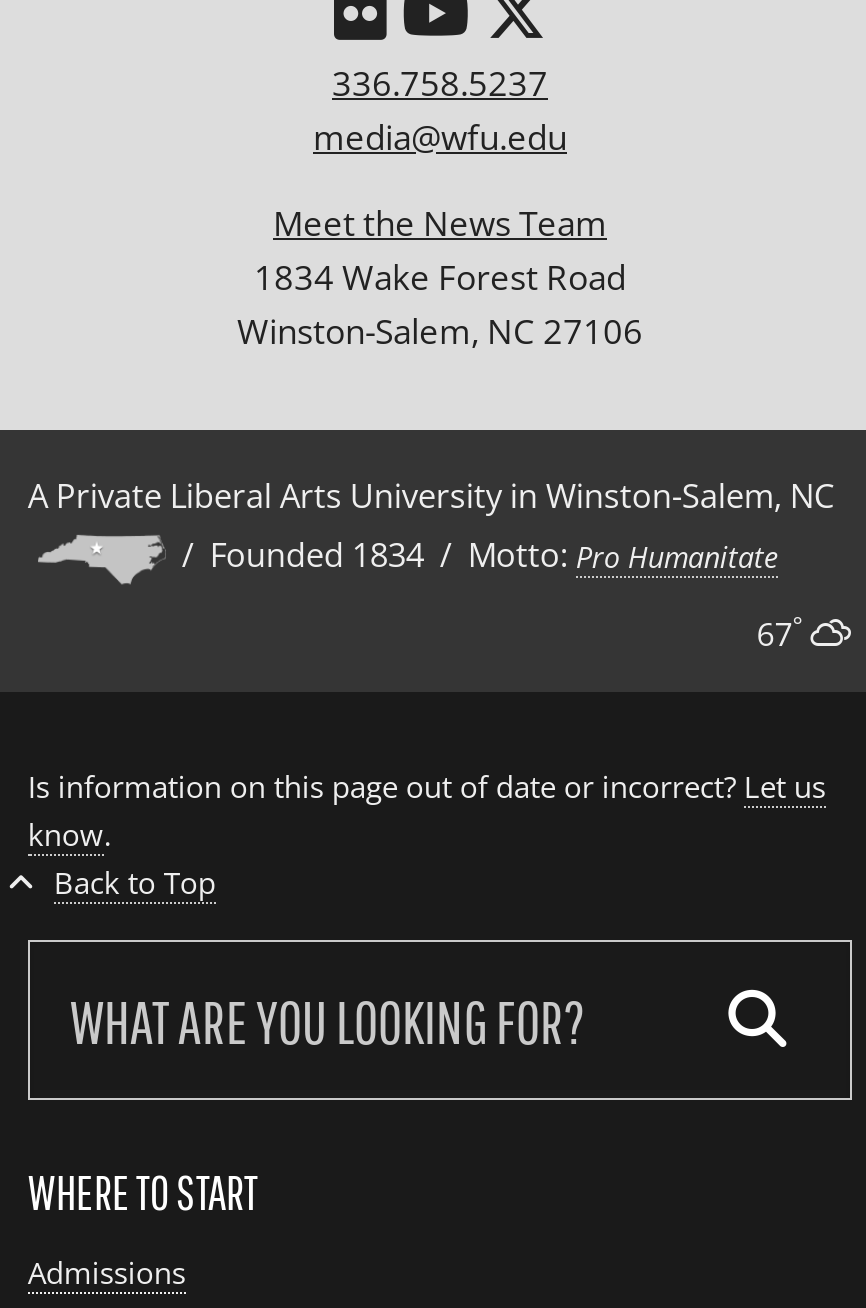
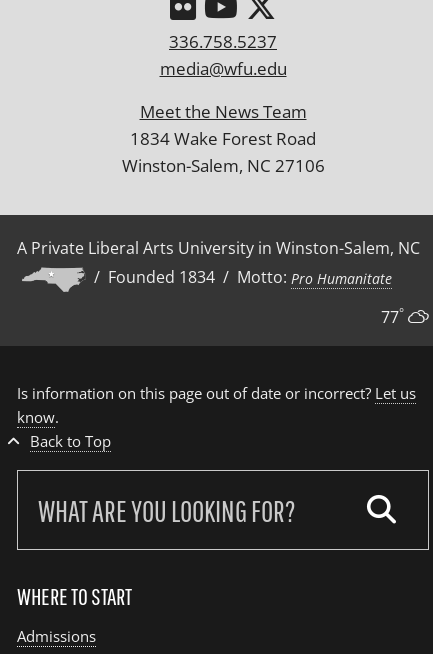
- 67°
+ 77°
